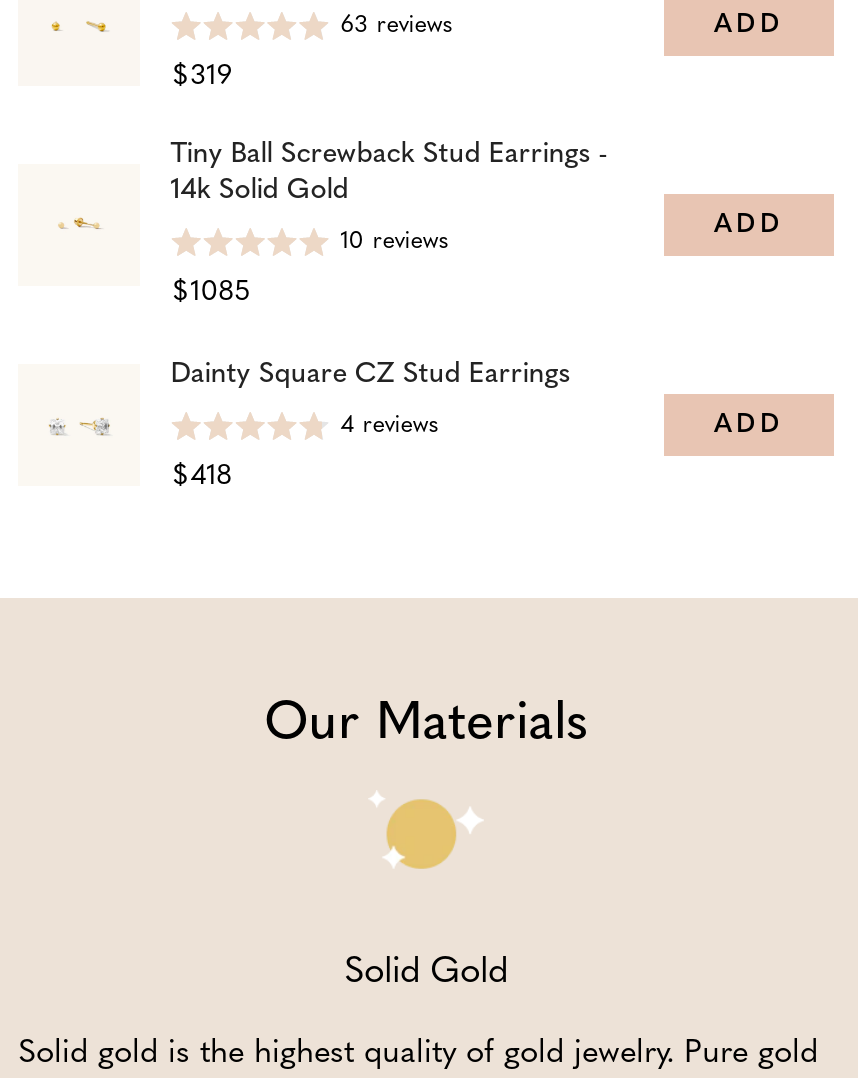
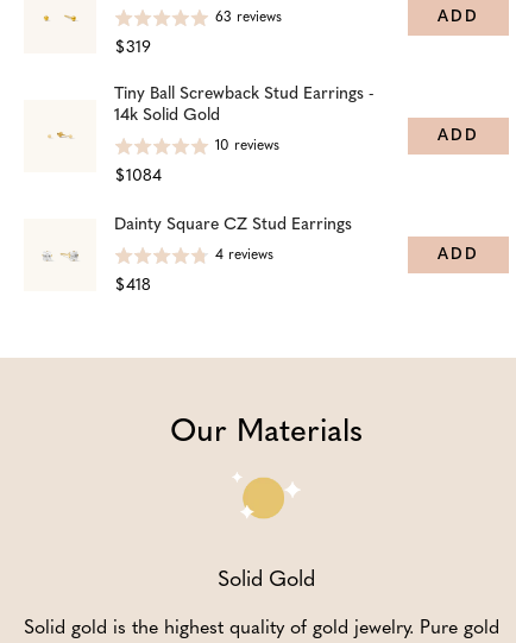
- $1085
+ $1084
